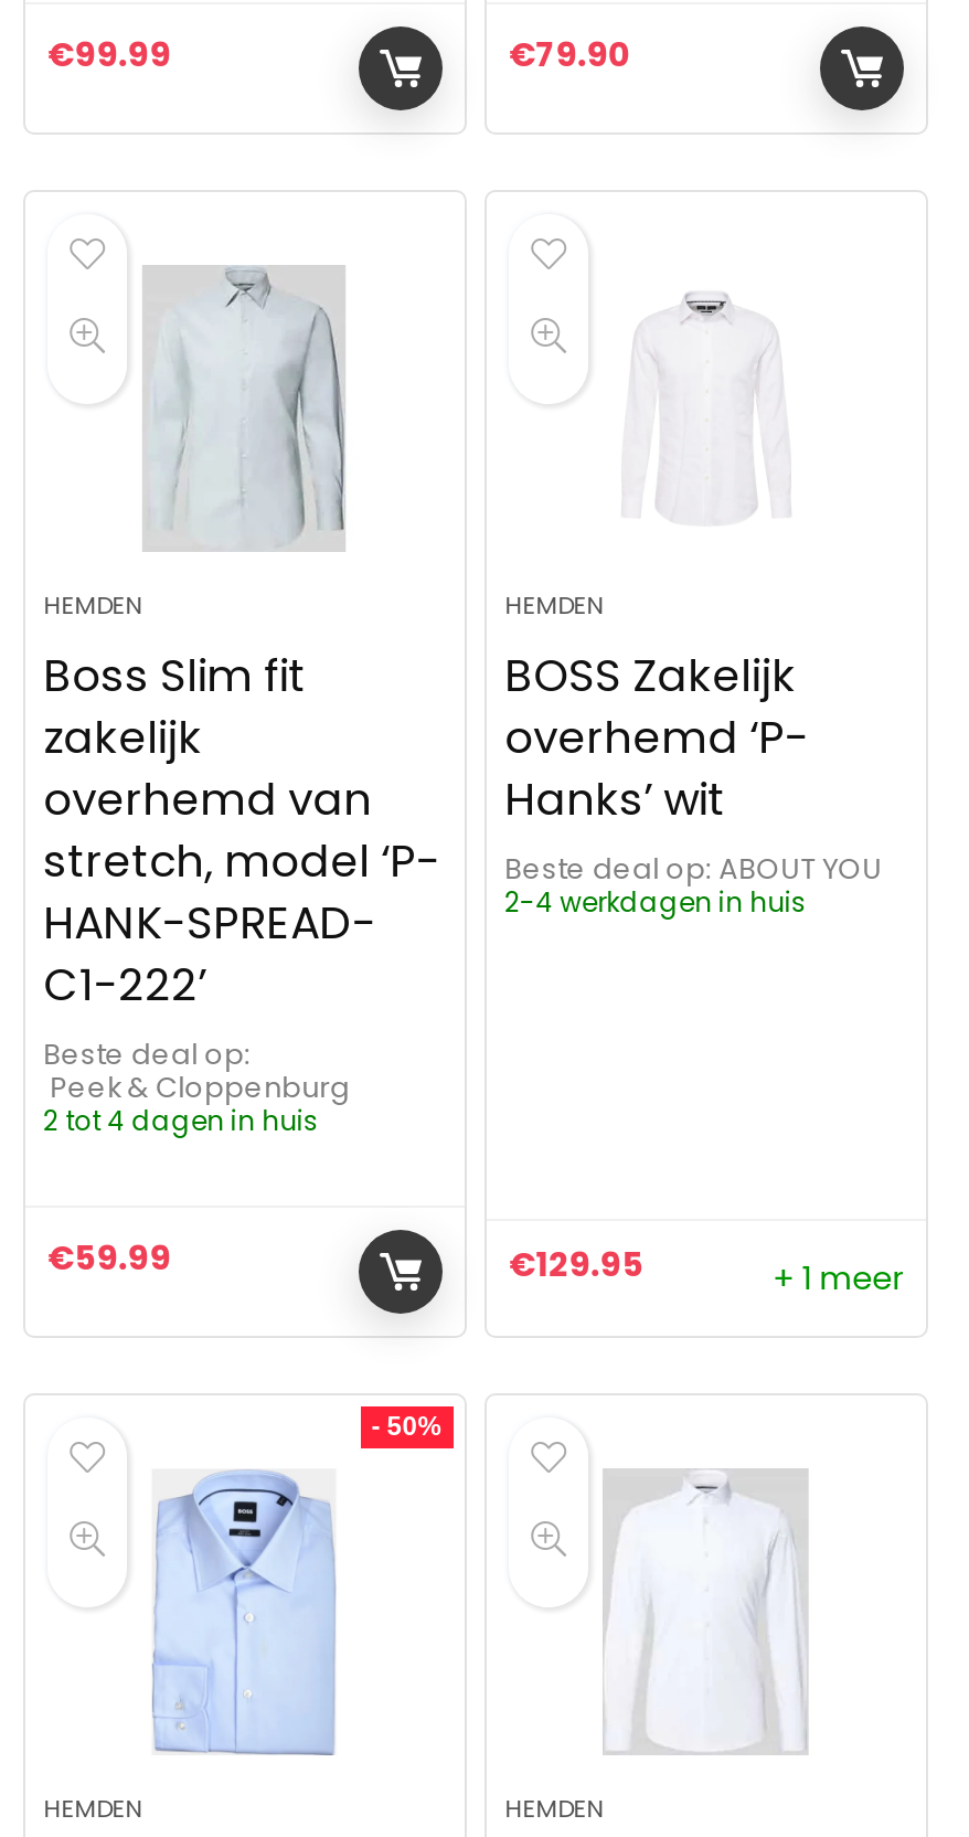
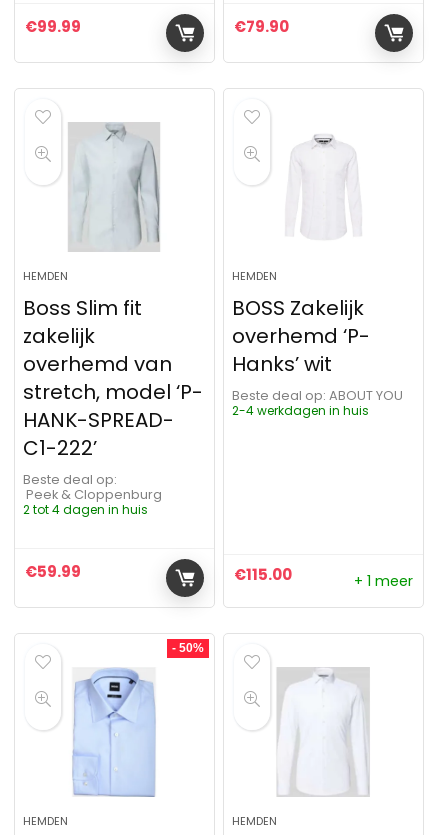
- €129.95
+ €115.00
